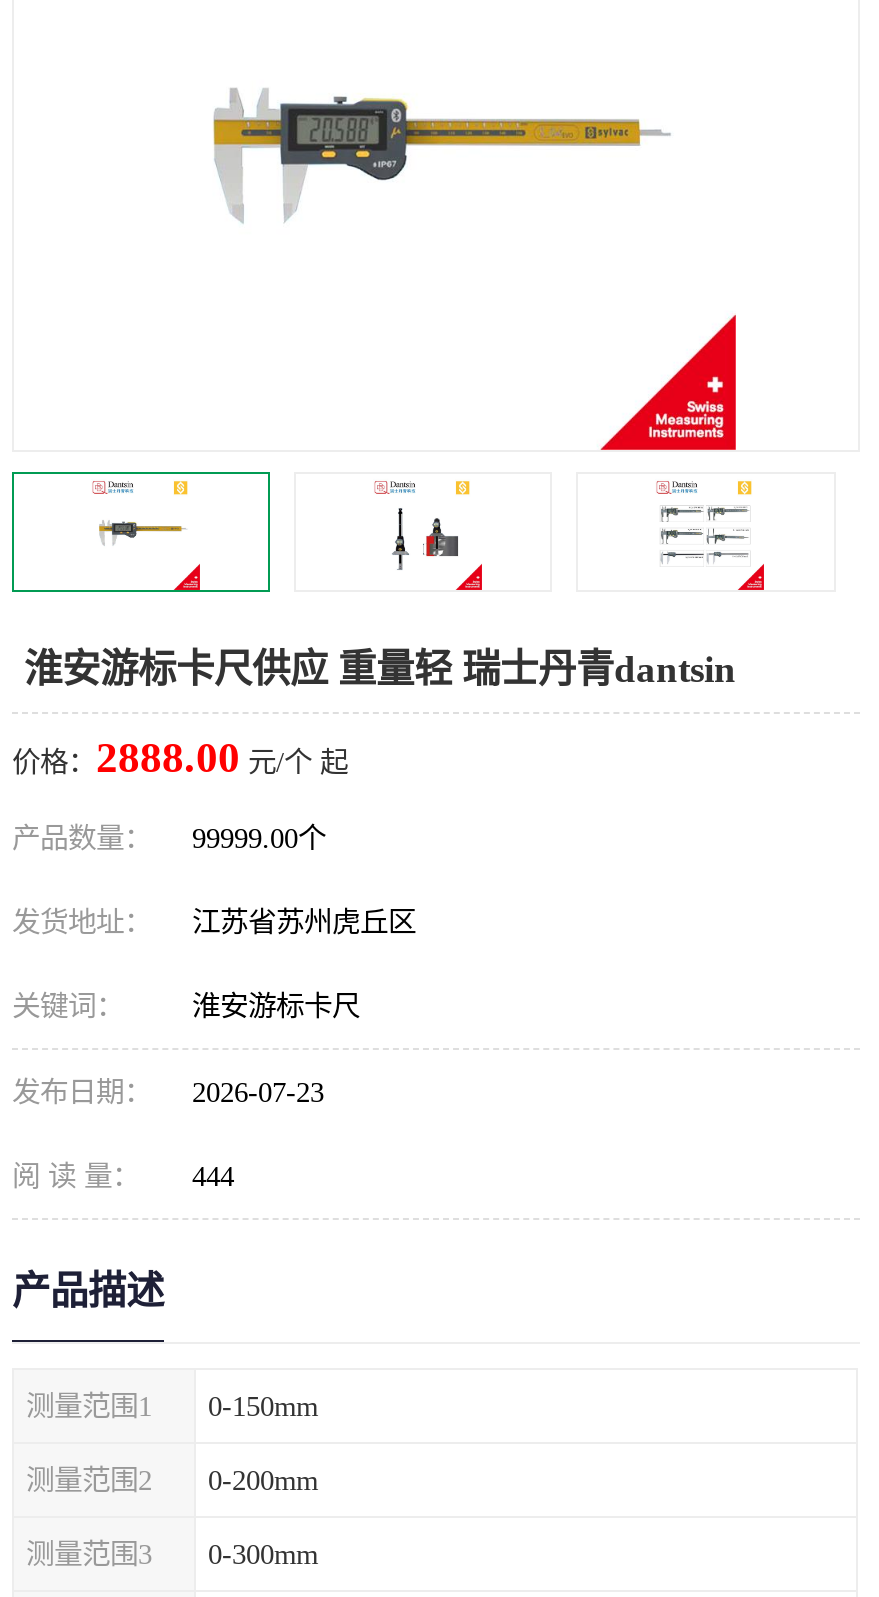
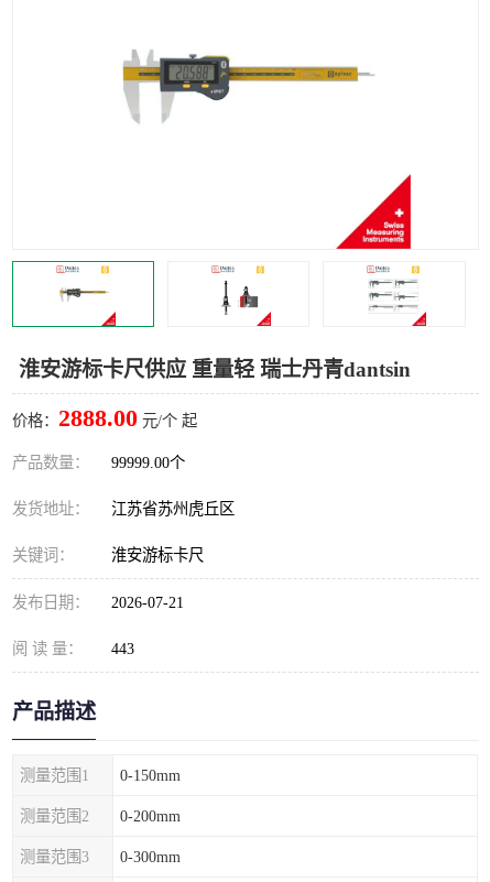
- 发布日期： 2026-07-23
+ 发布日期： 2026-07-21

- 阅 读 量： 444
+ 阅 读 量： 443
